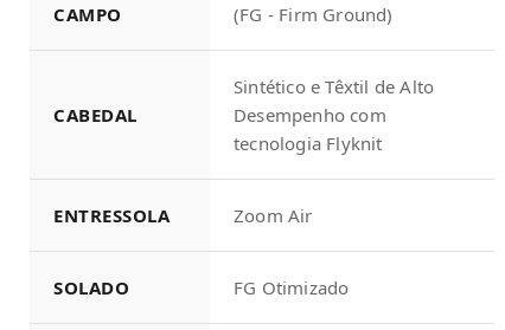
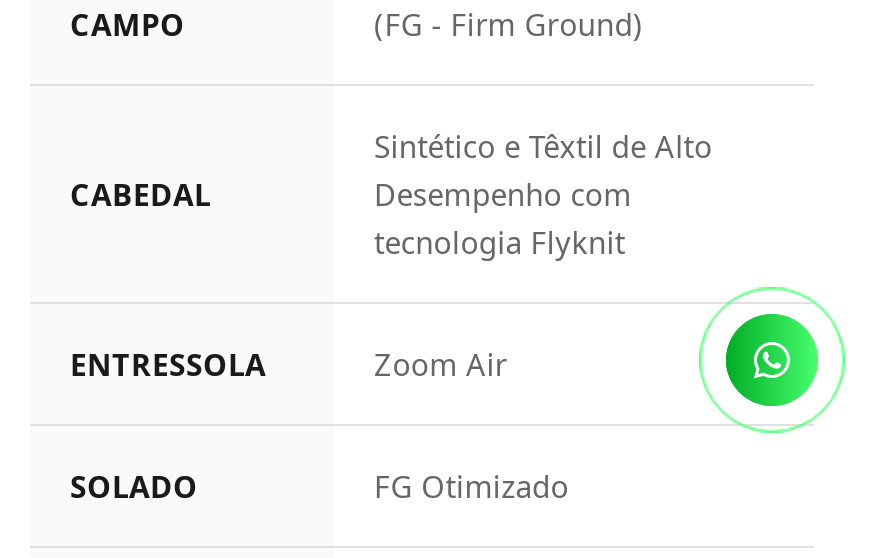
+ [image]
